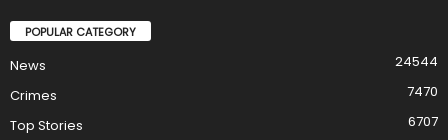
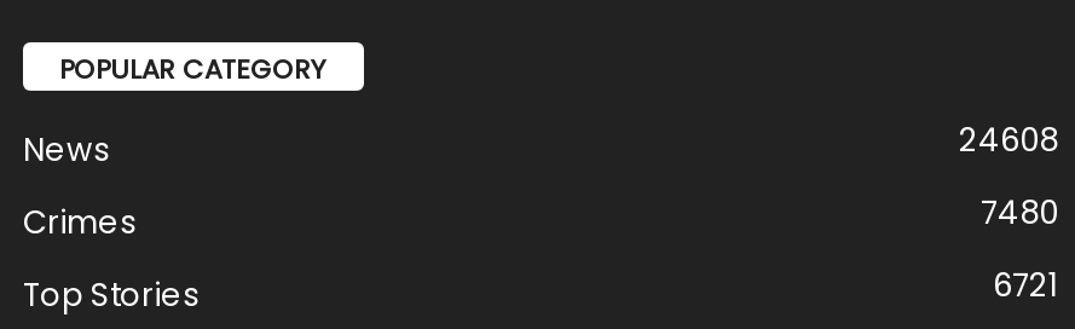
- 24544
+ 24608

- 7470
+ 7480

- 6707
+ 6721
